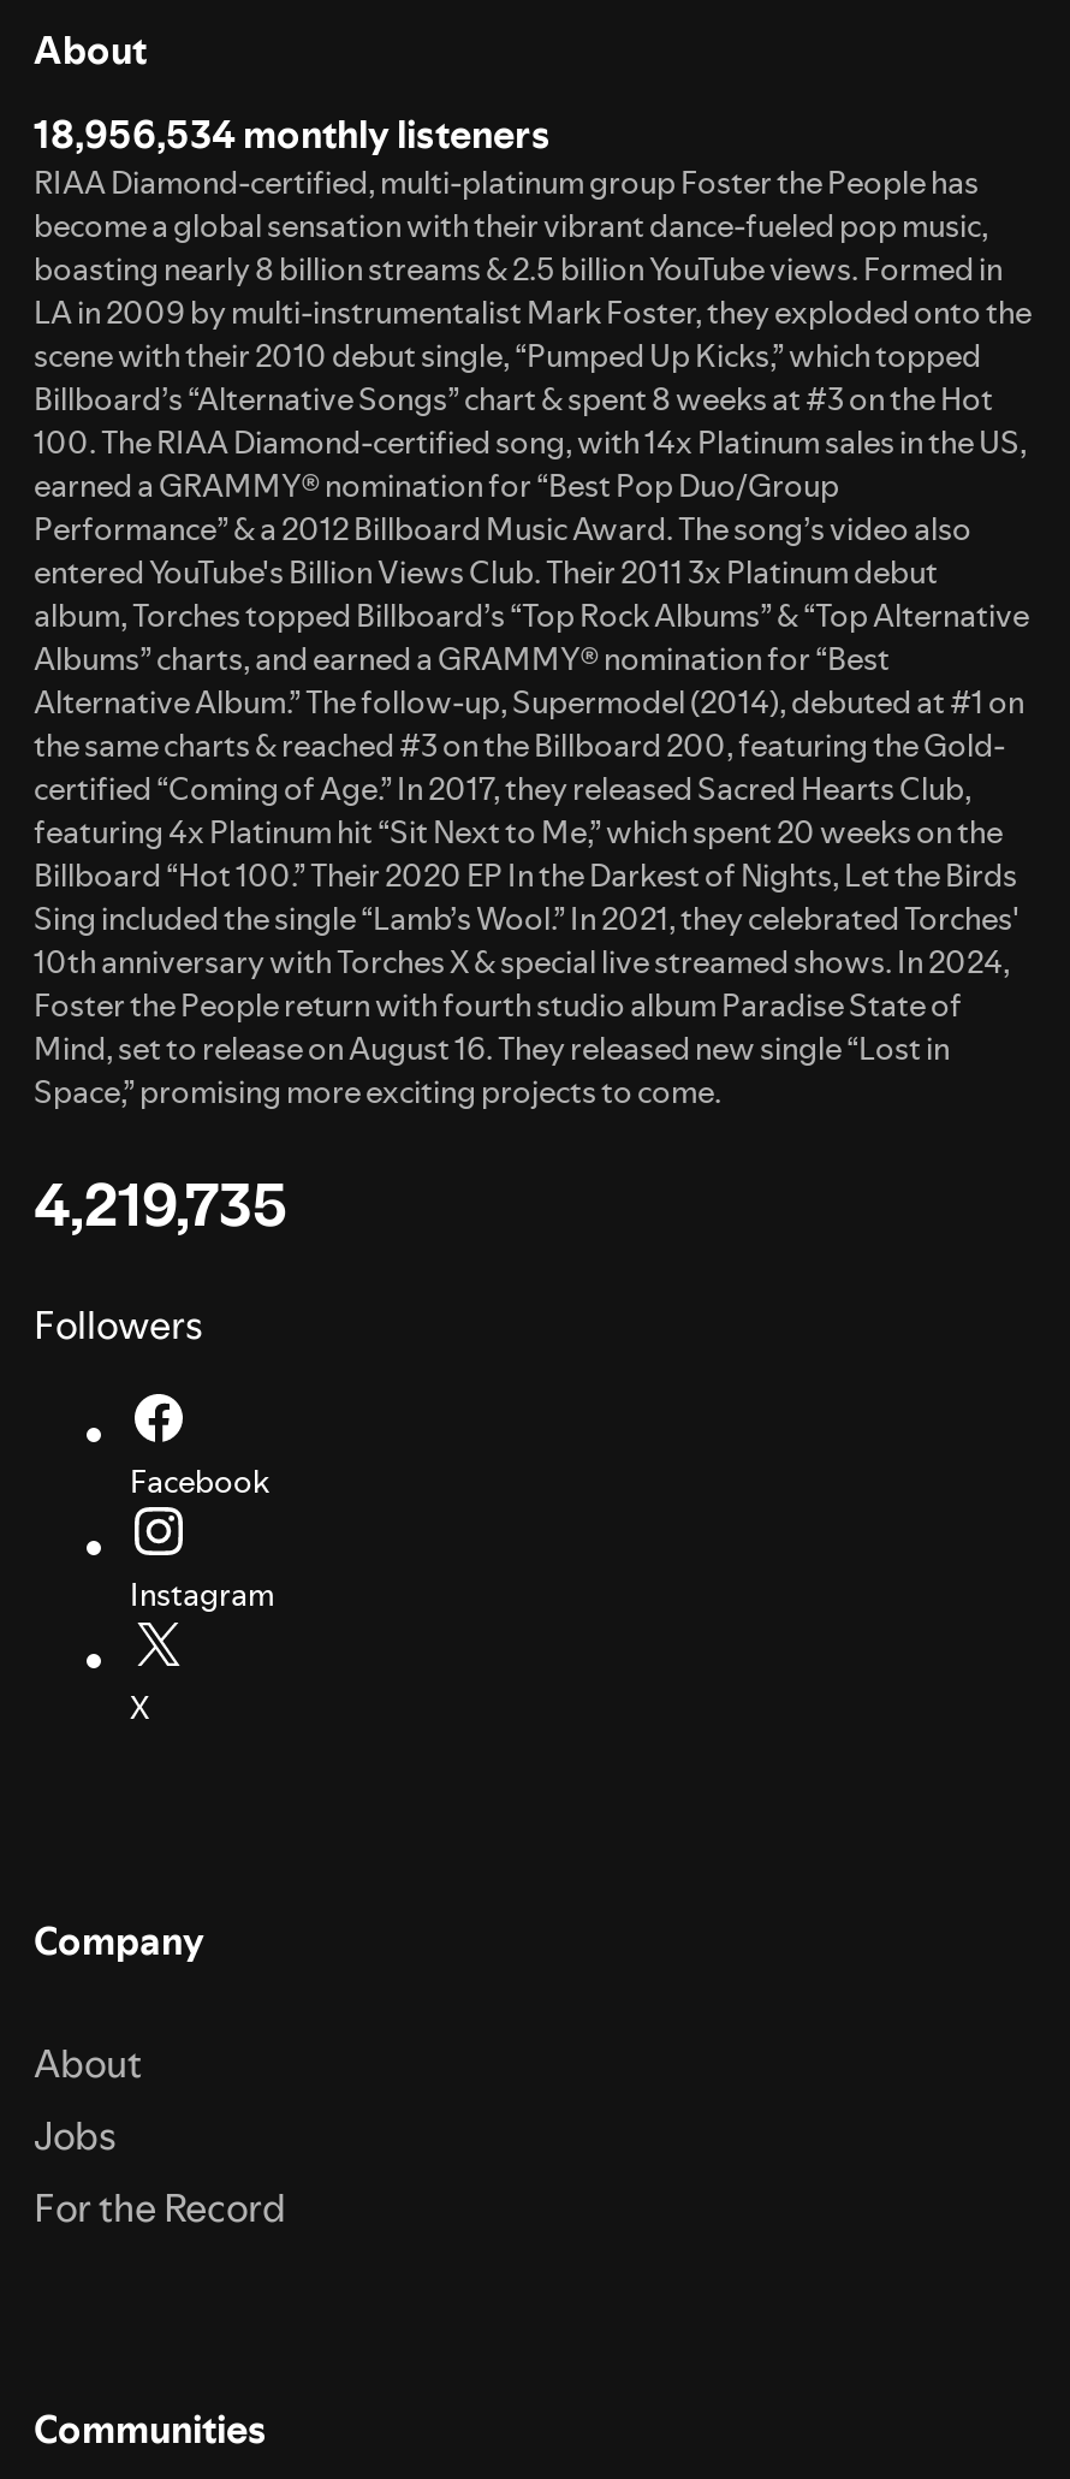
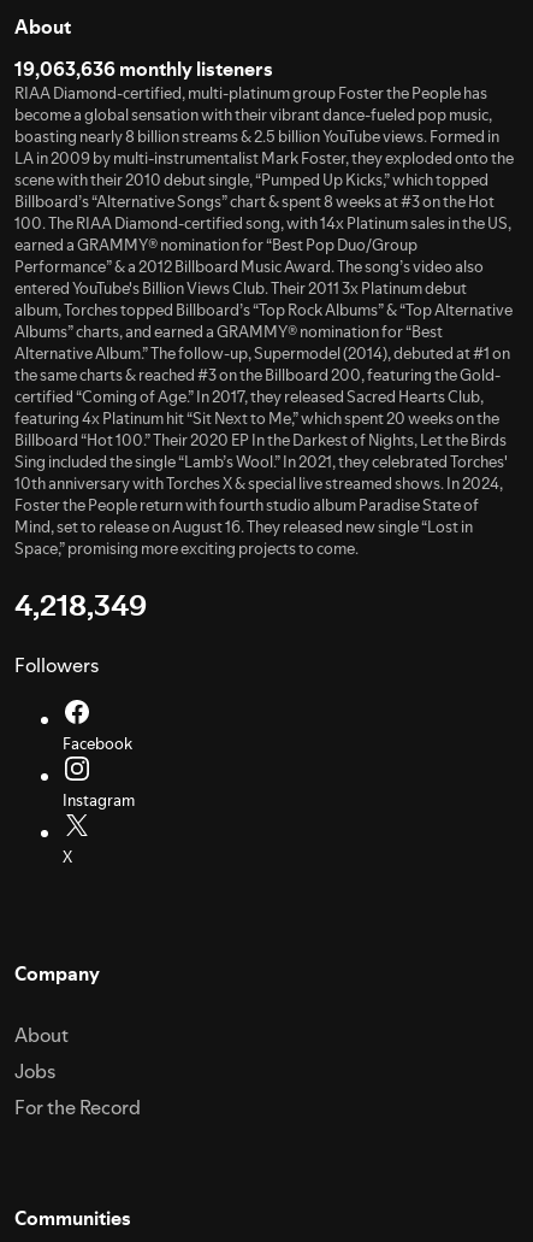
- 18,956,534 monthly listeners
+ 19,063,636 monthly listeners

- 4,219,735
+ 4,218,349
